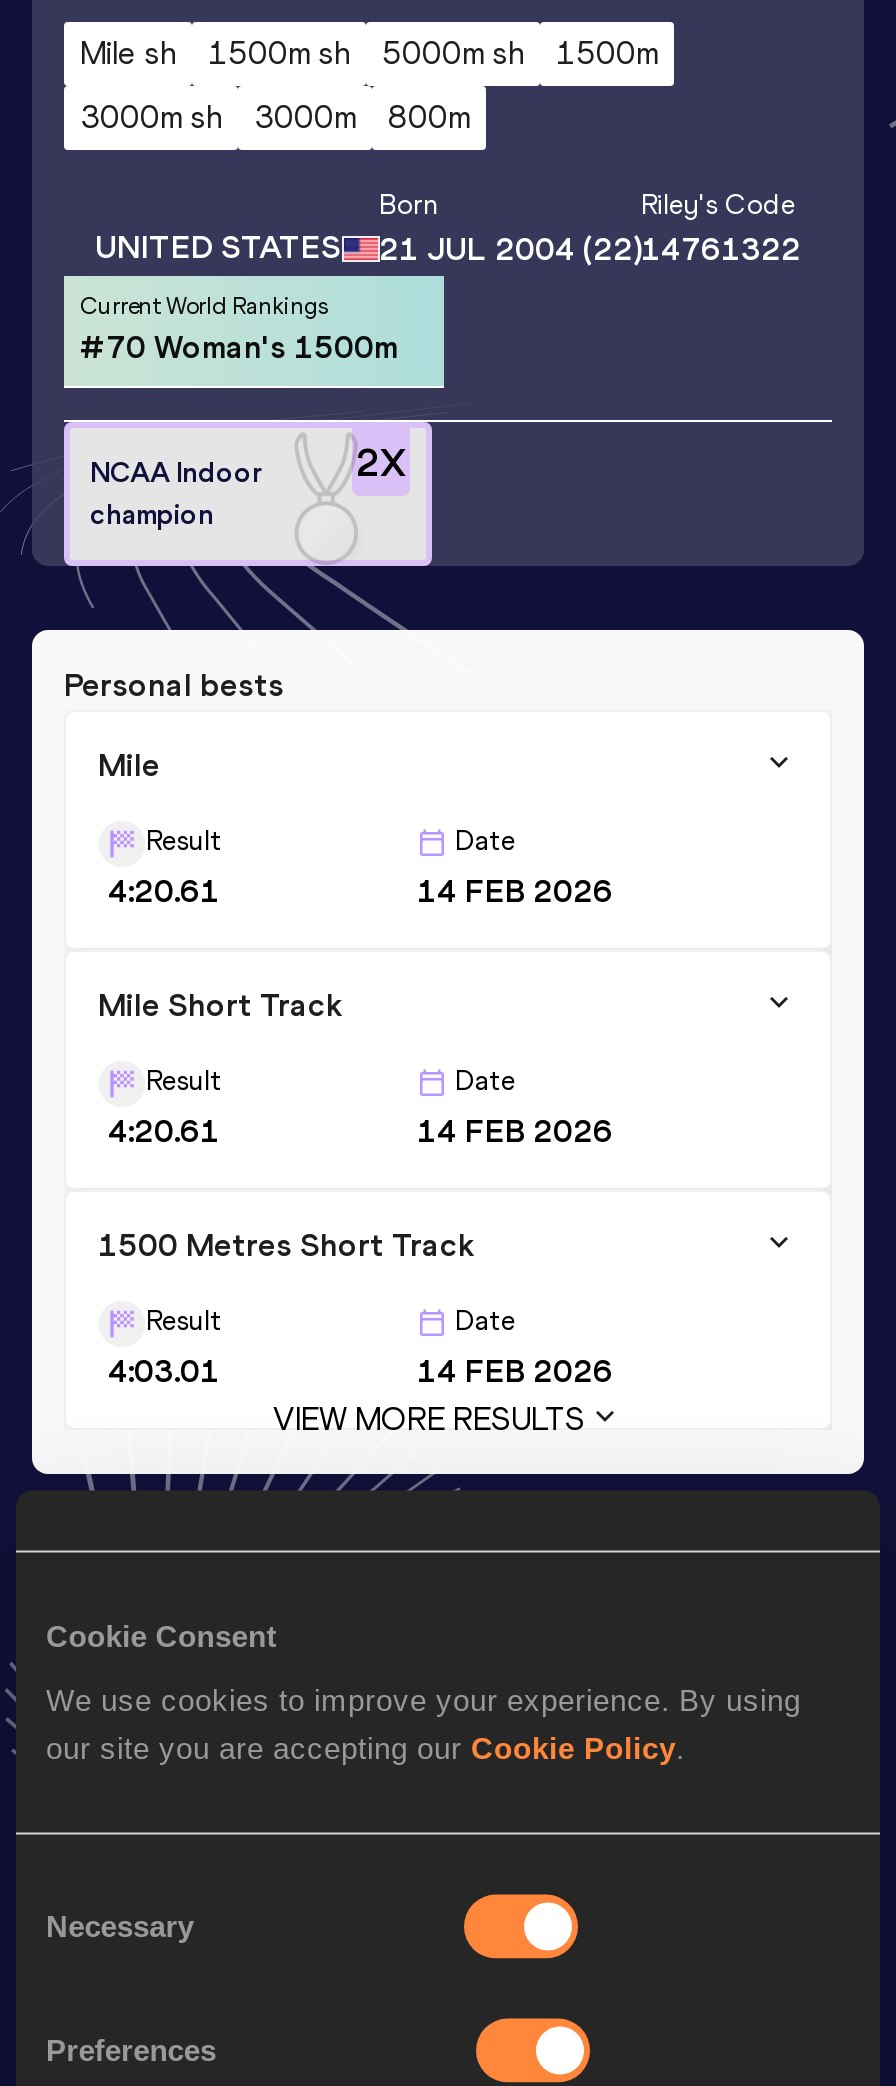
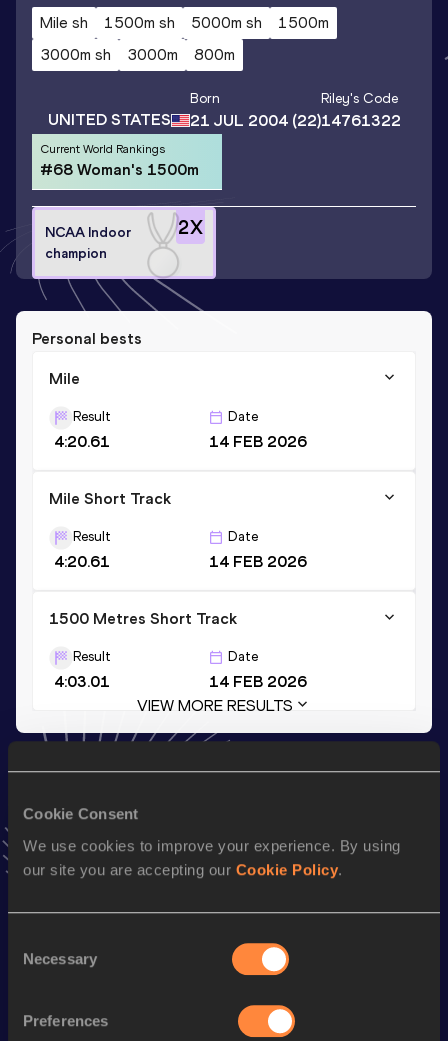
- #70 Woman's 1500m
+ #68 Woman's 1500m
